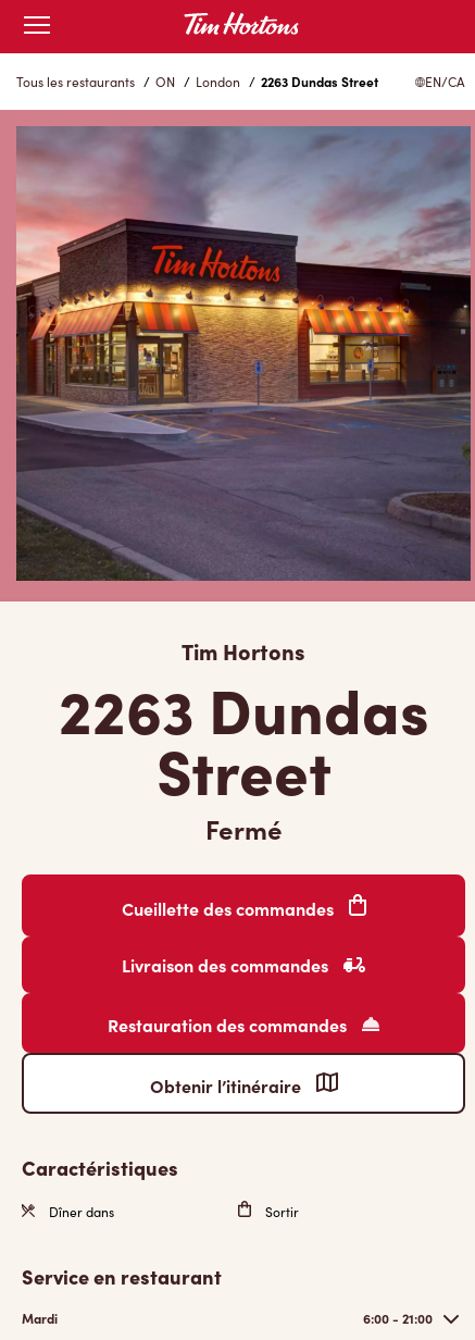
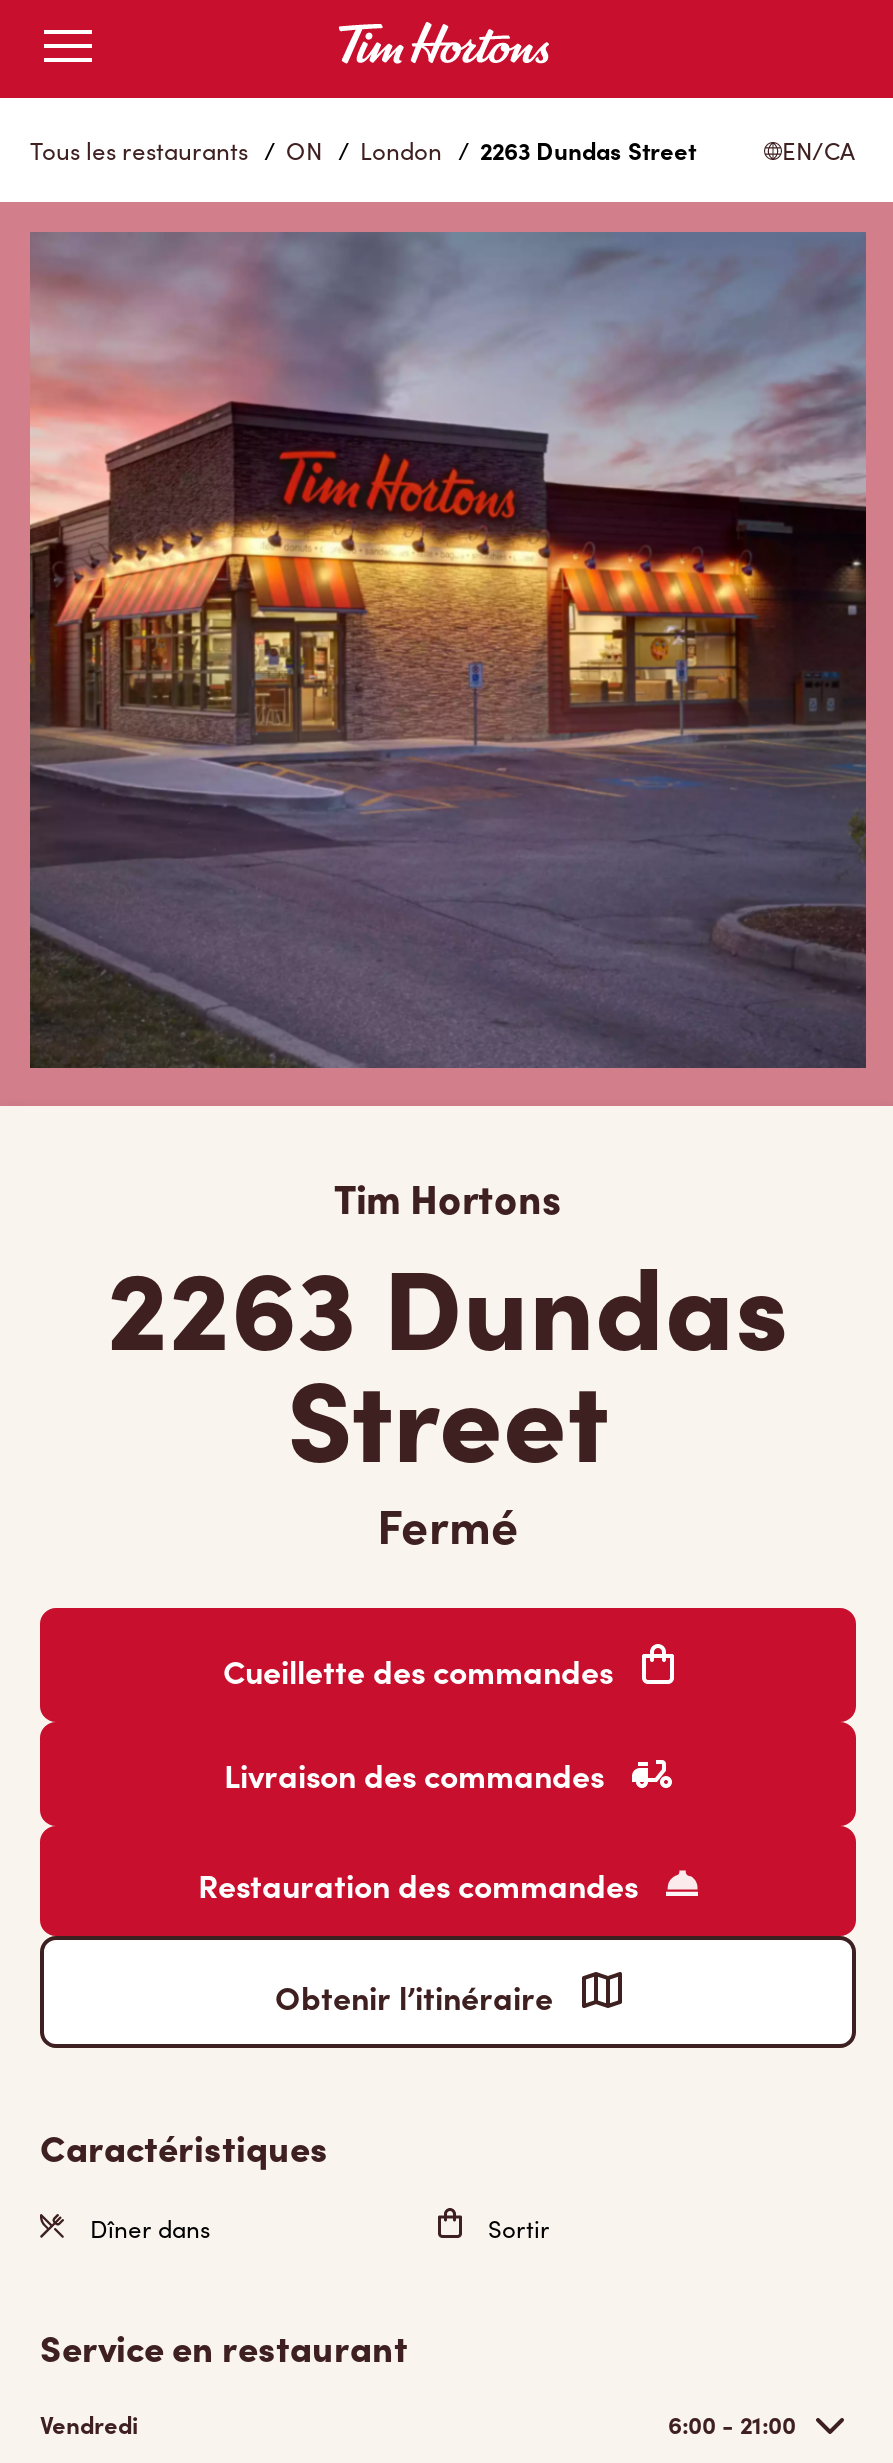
- Mardi
+ Vendredi
